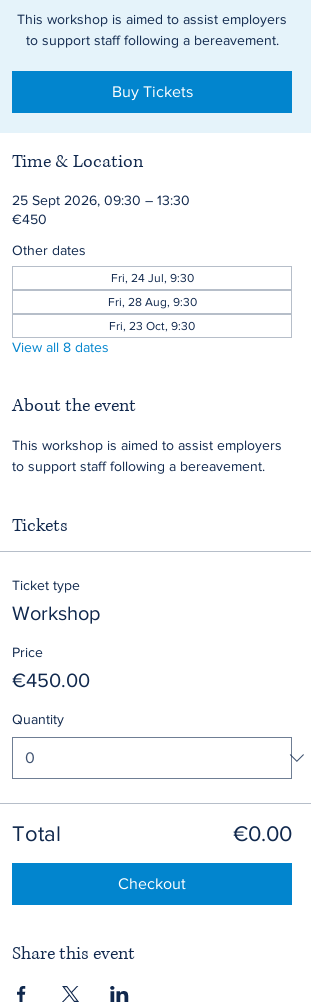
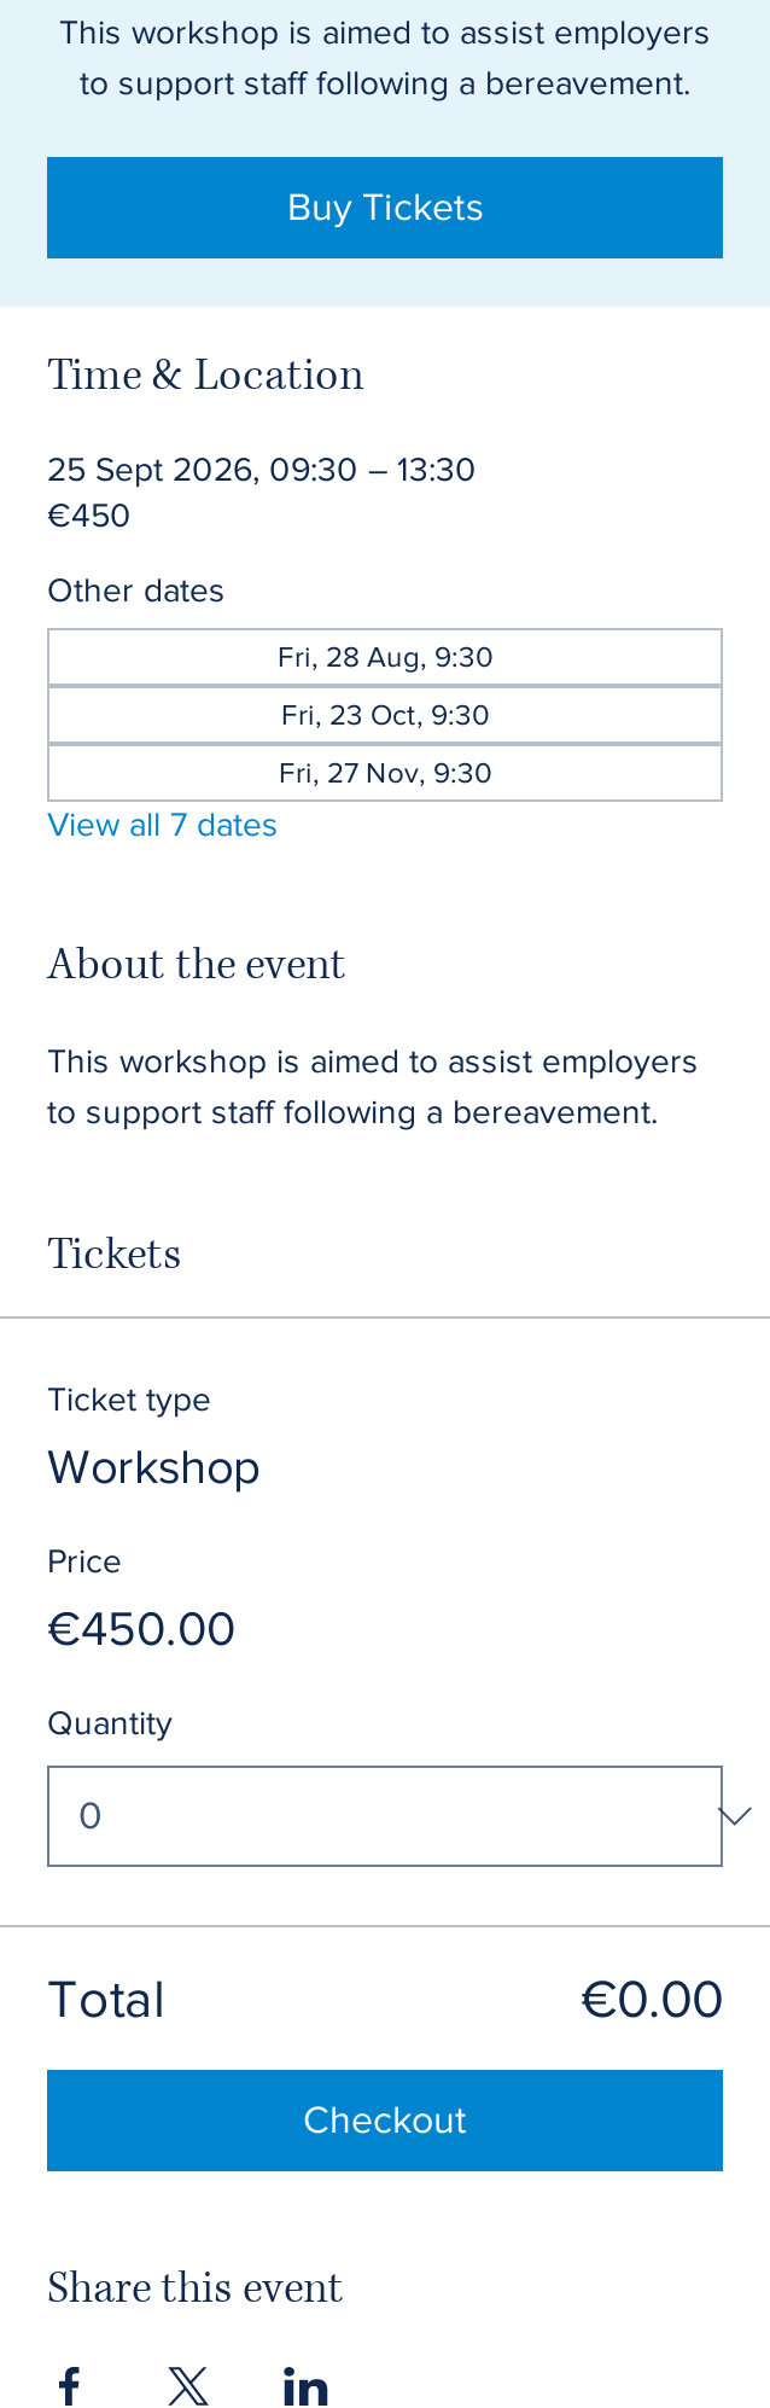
- Fri, 24 Jul, 9:30

moved up: Fri, 28 Aug, 9:30 | Fri, 23 Oct, 9:30

- View all 8 dates
+ Fri, 27 Nov, 9:30
+ View all 7 dates
